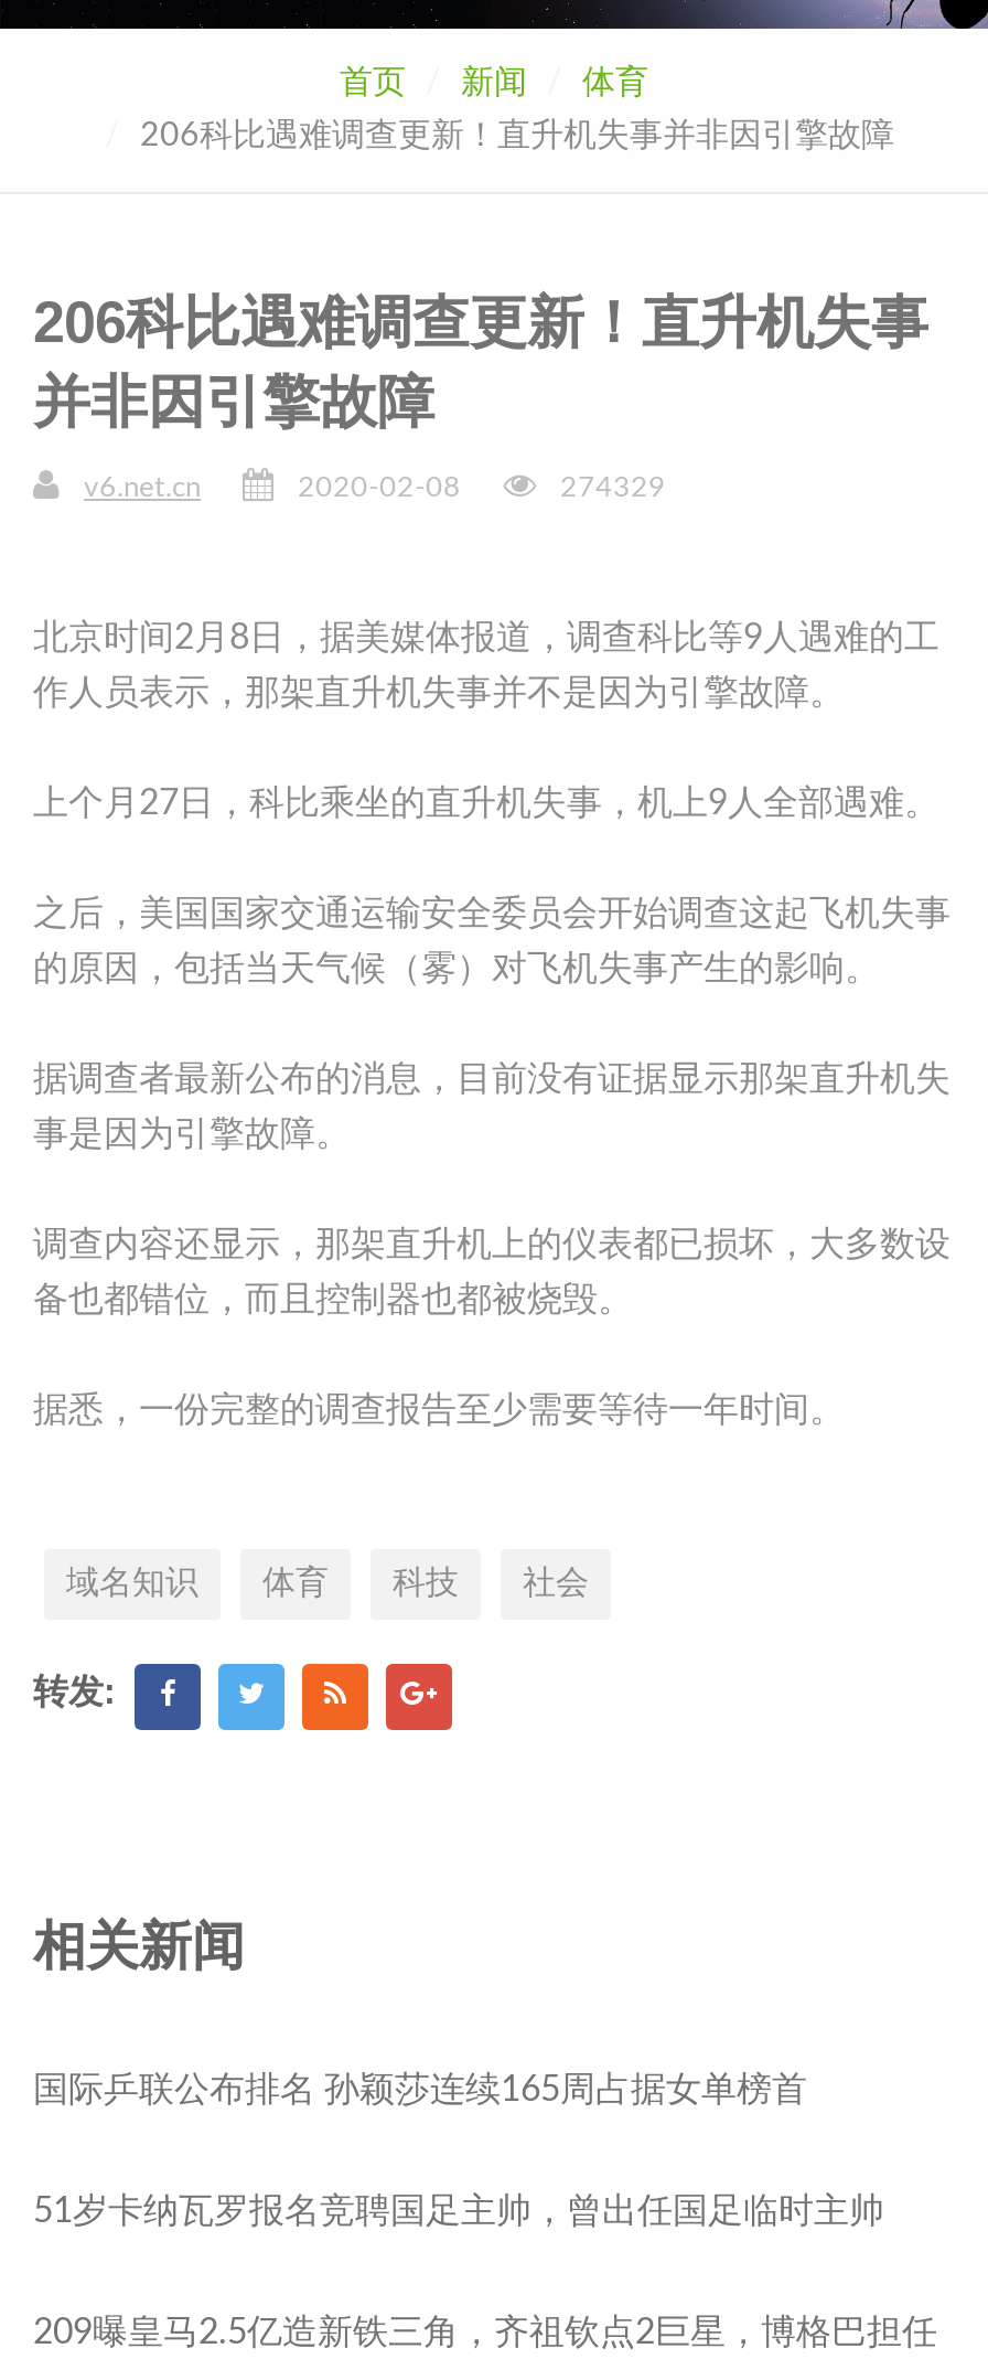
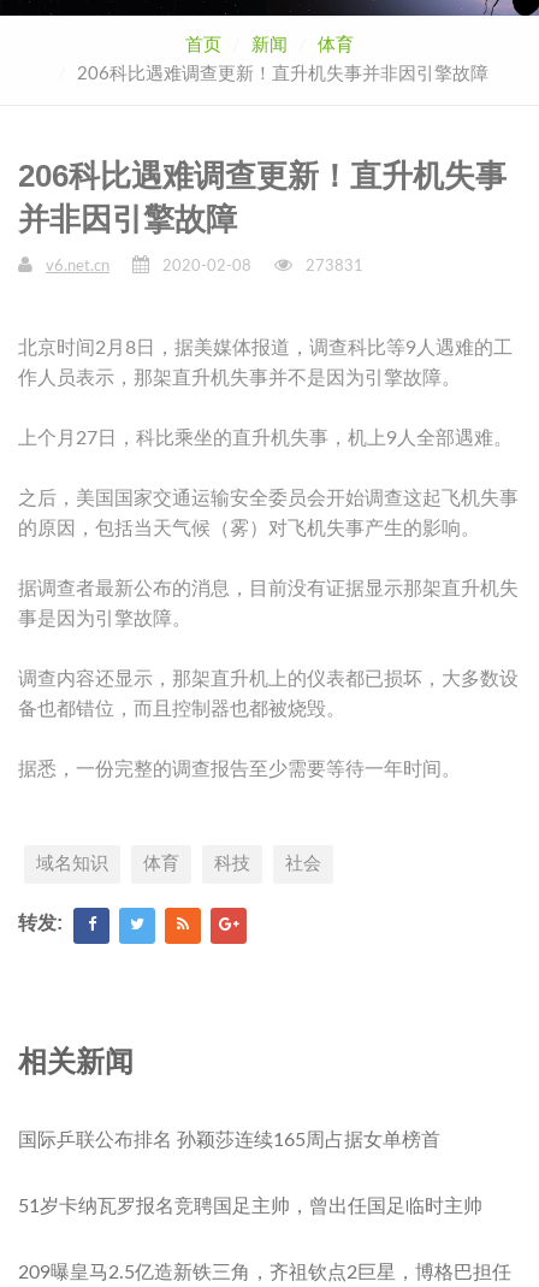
- 274329
+ 273831
